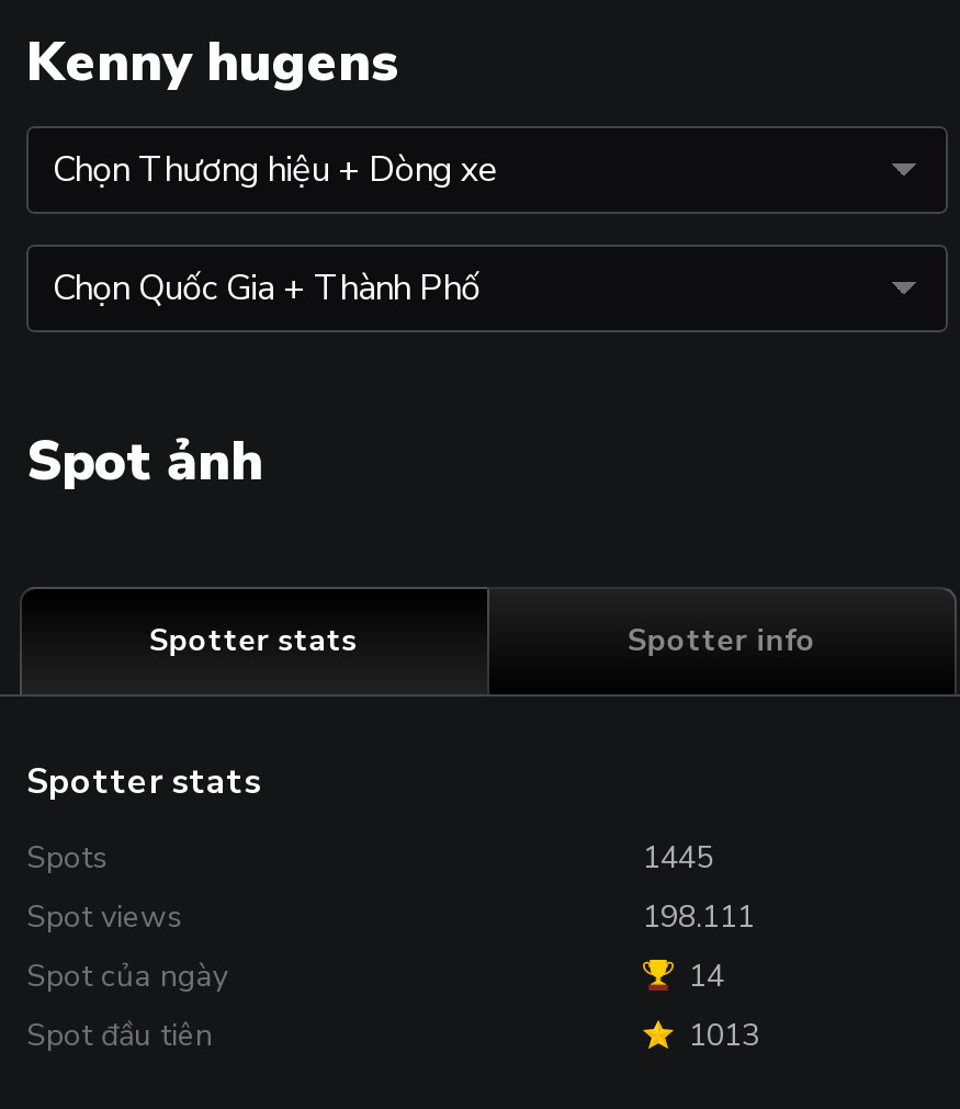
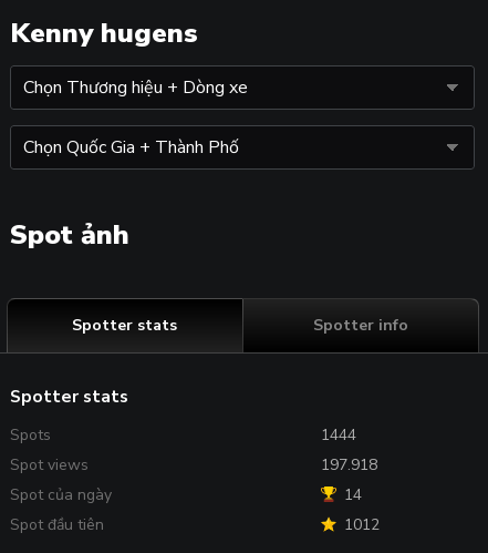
- 1445
+ 1444

- 198.111
+ 197.918

- 1013
+ 1012
